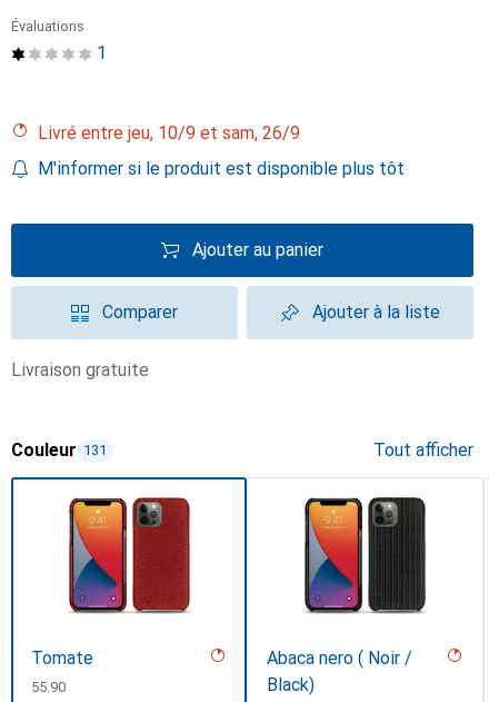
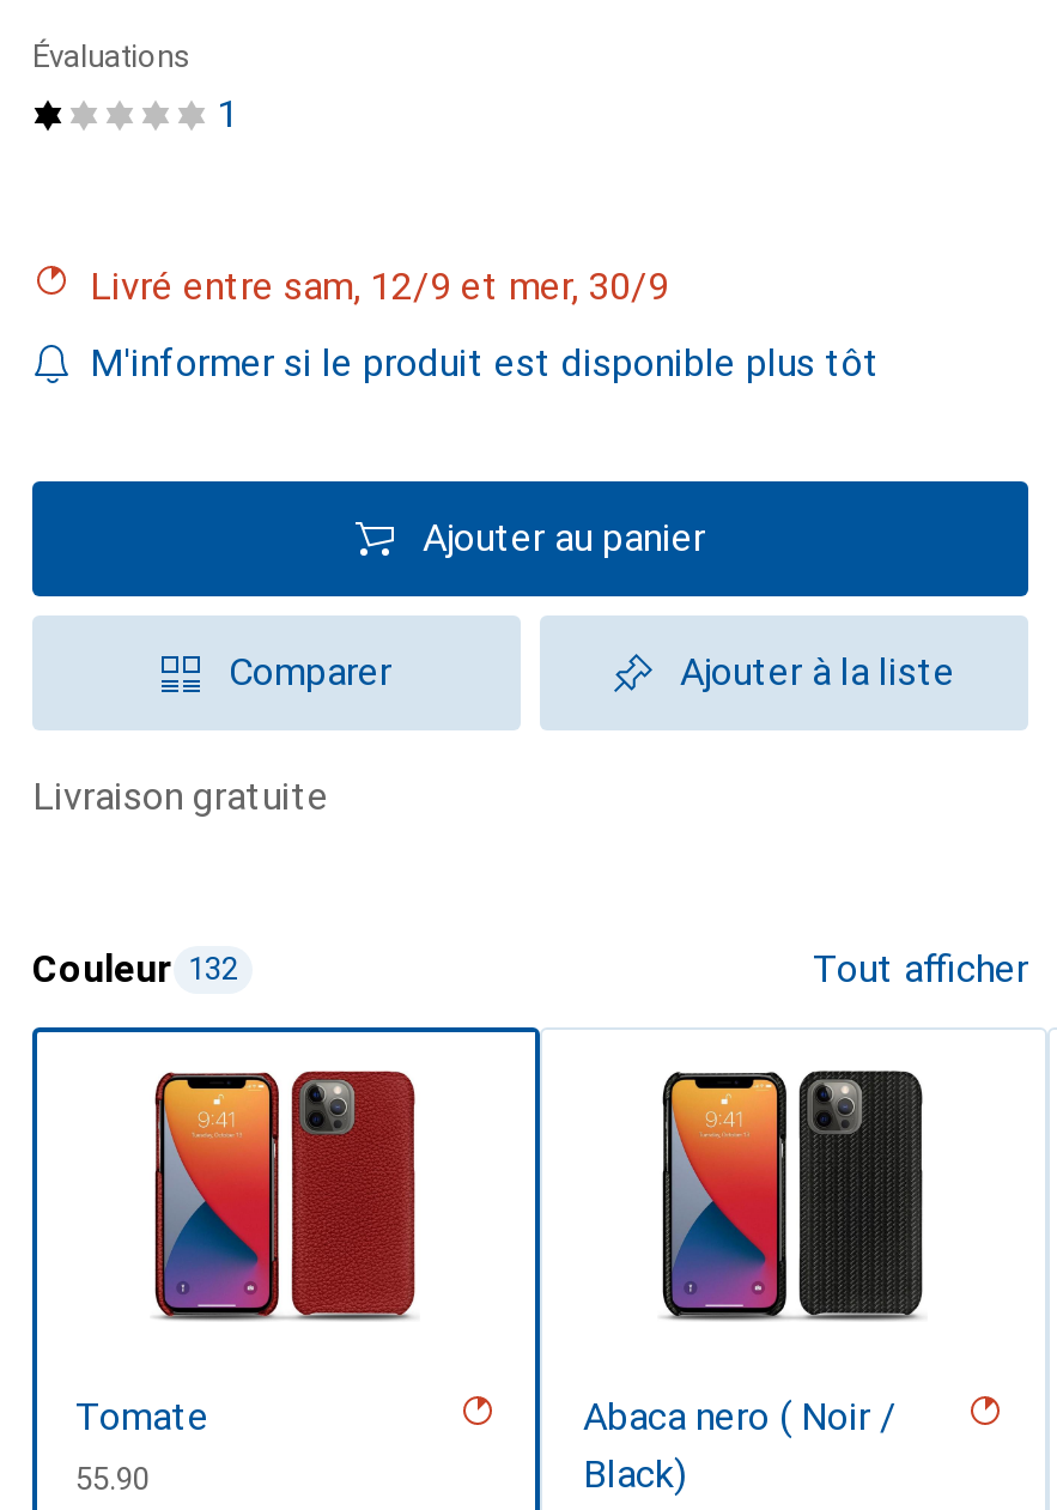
- Livré entre jeu, 10/9 et sam, 26/9
+ Livré entre sam, 12/9 et mer, 30/9

- Couleur 131
+ Couleur 132
